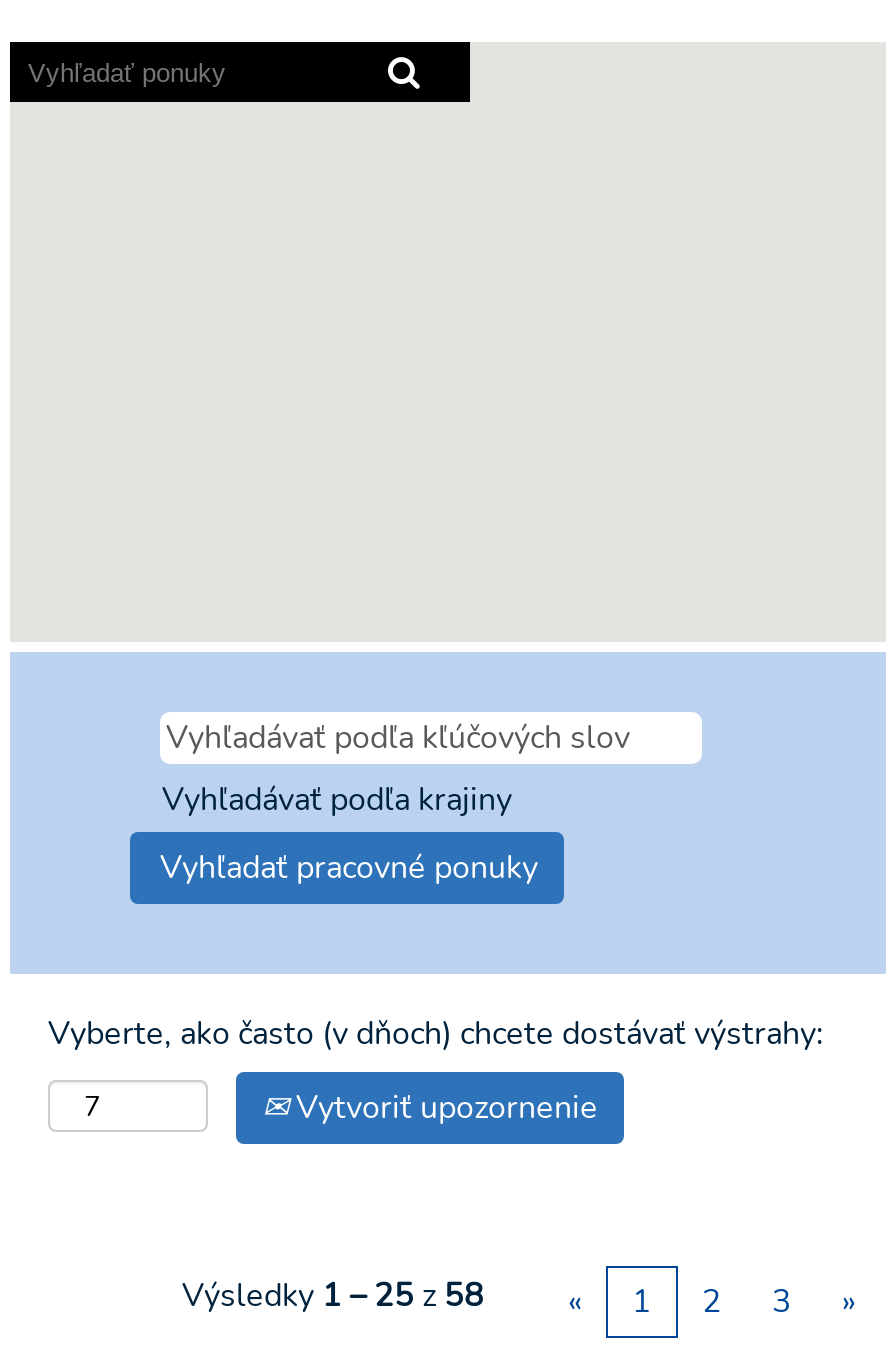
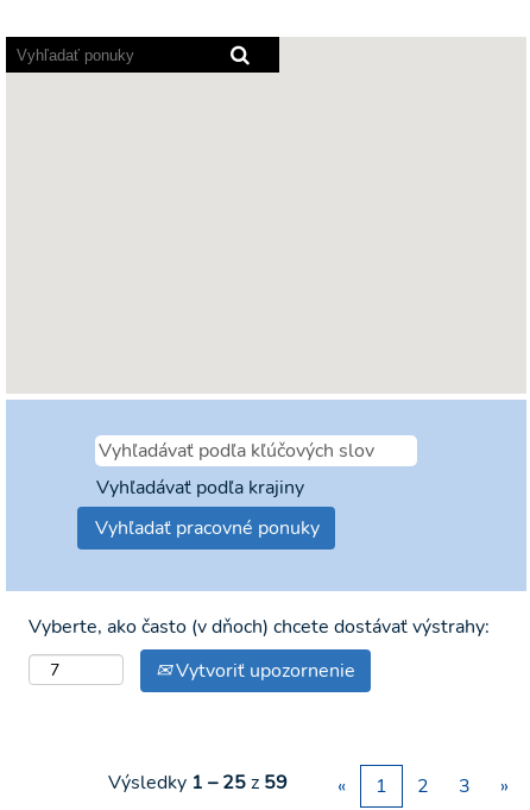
- Výsledky 1 – 25 z 58
+ Výsledky 1 – 25 z 59
